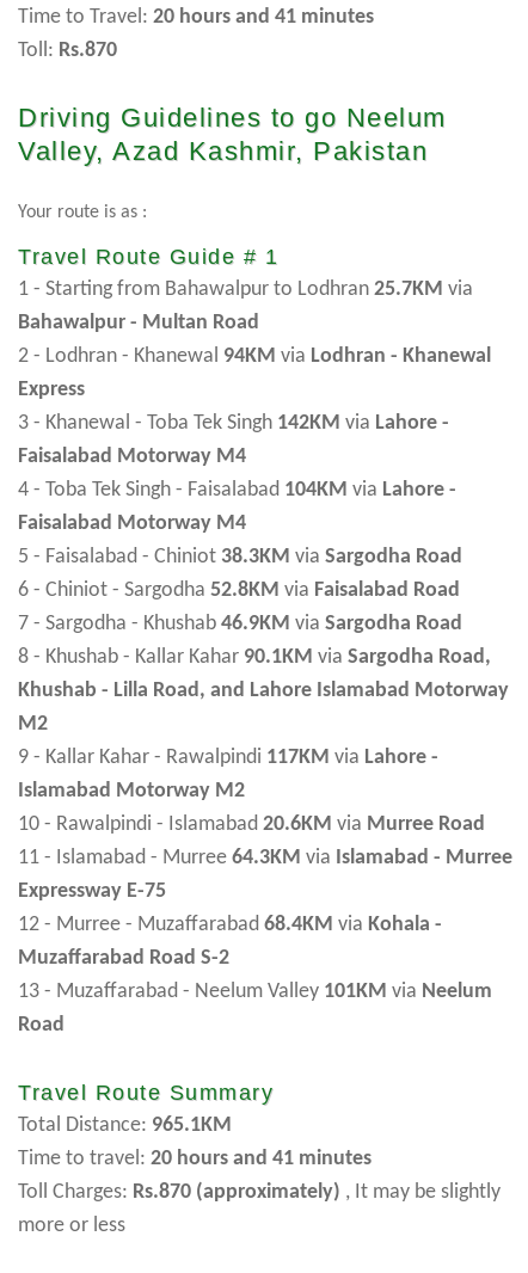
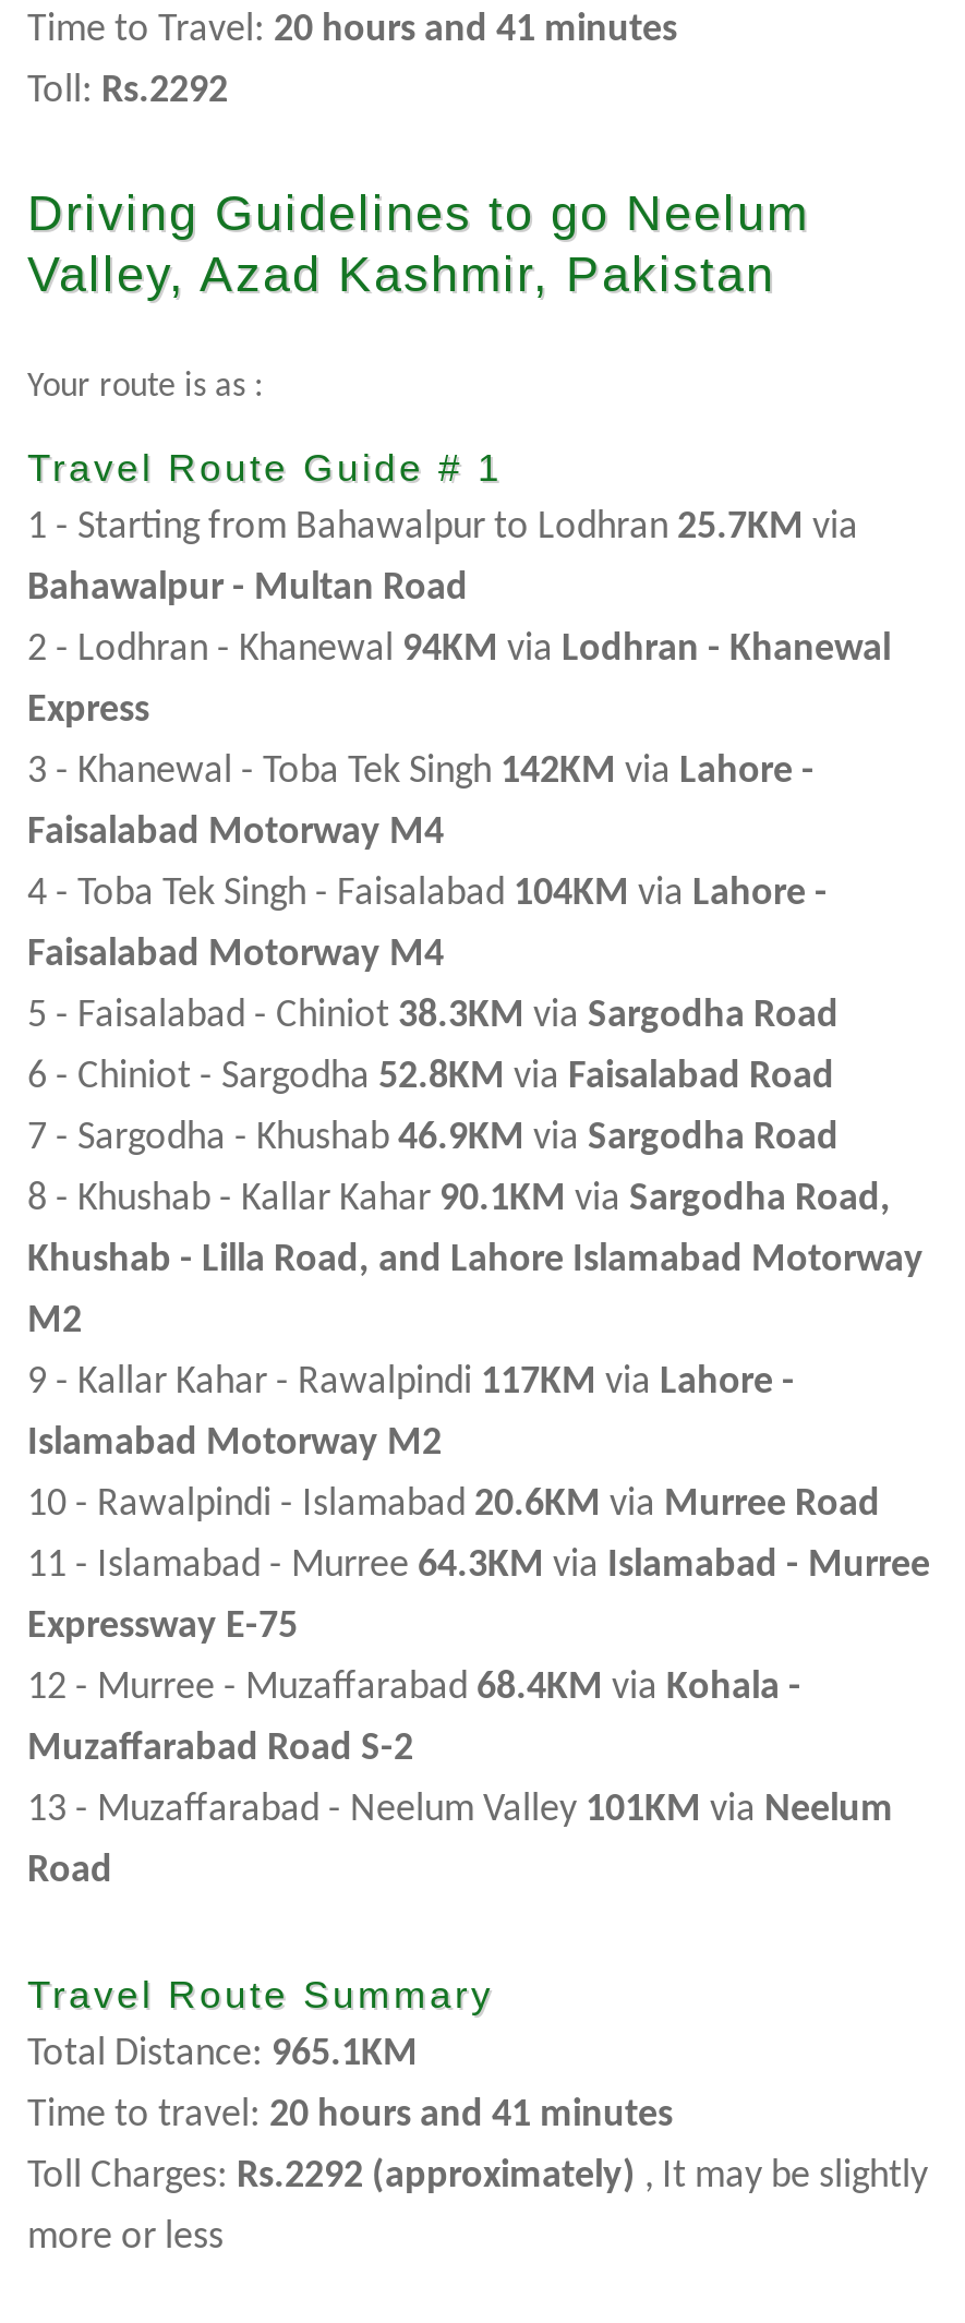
- Toll: Rs.870
+ Toll: Rs.2292

- Toll Charges: Rs.870 (approximately), It may be slightly
+ Toll Charges: Rs.2292 (approximately), It may be slightly
